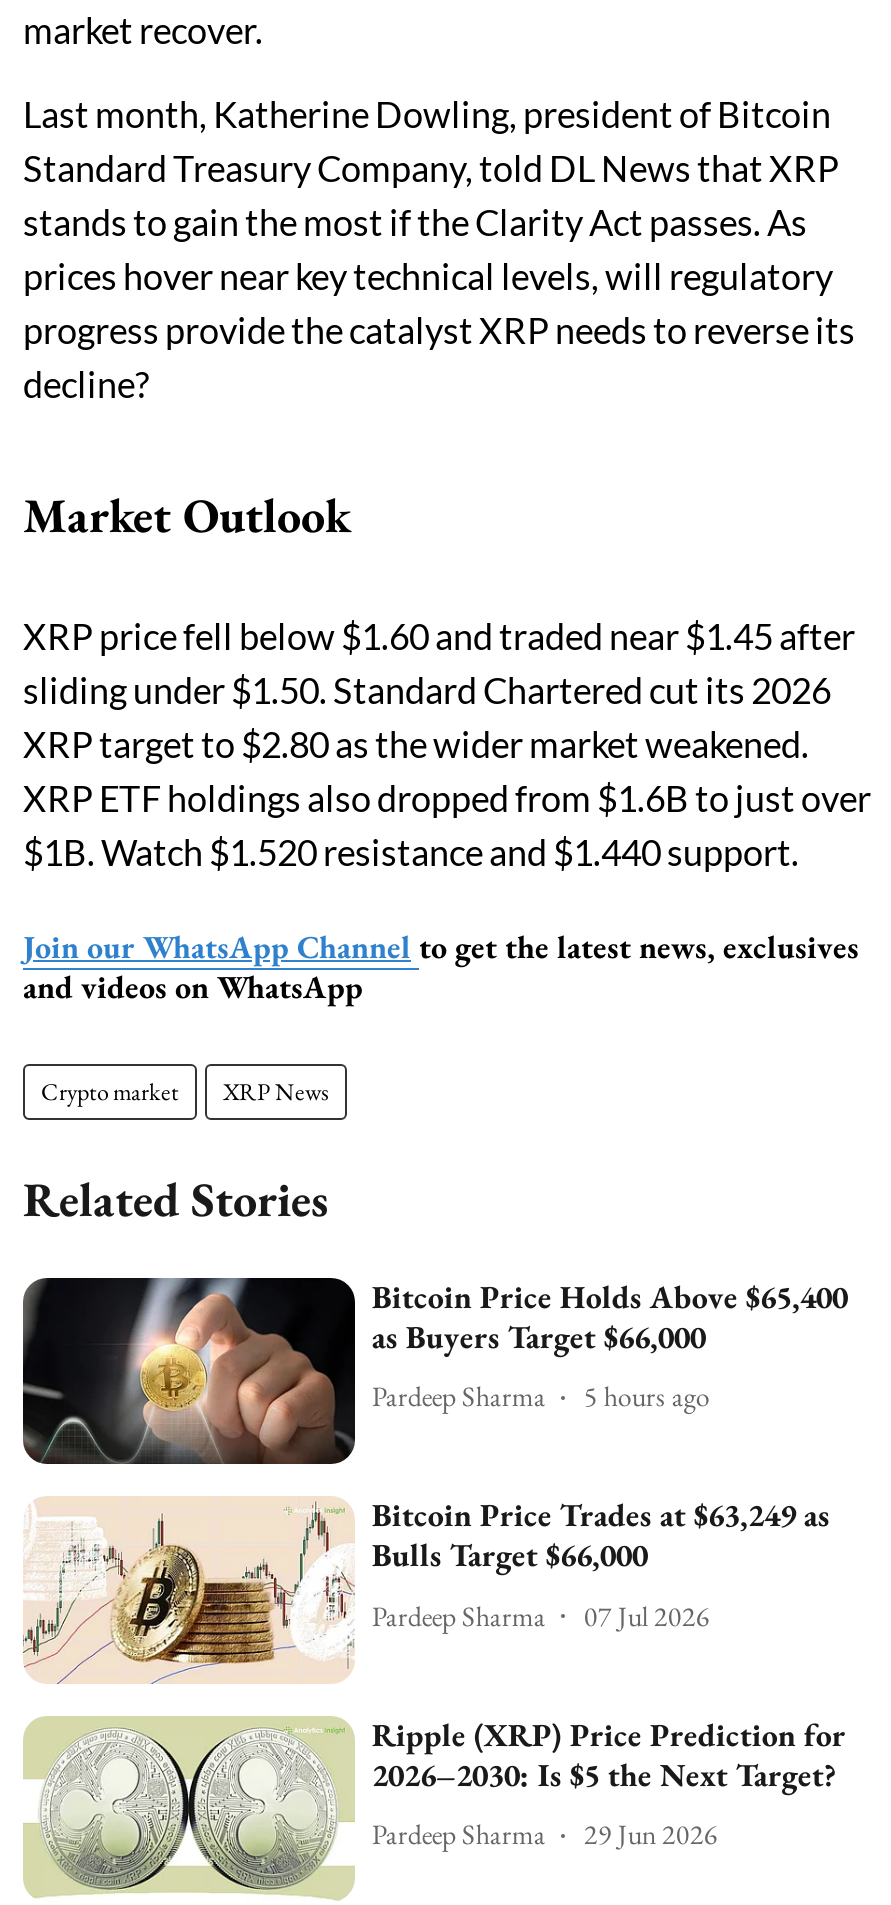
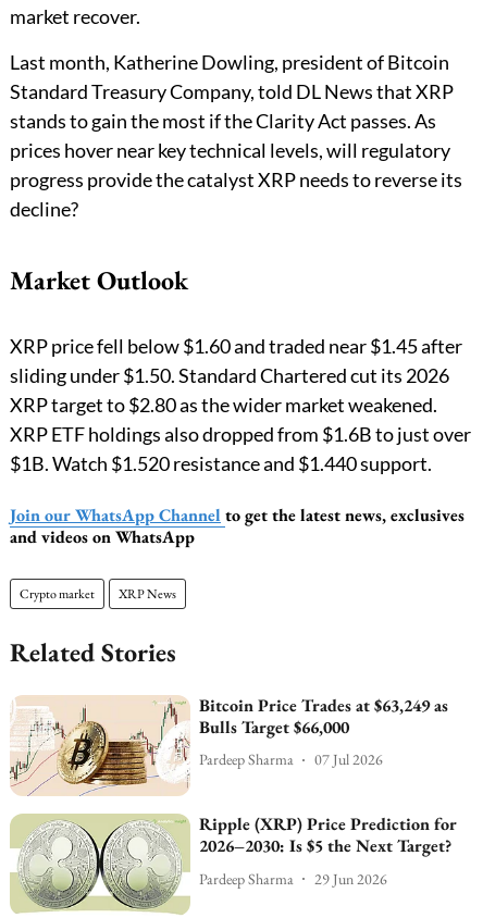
- [image]
- Bitcoin Price Holds Above $65,400
- as Buyers Target $66,000
- Pardeep Sharma
- 5 hours ago
